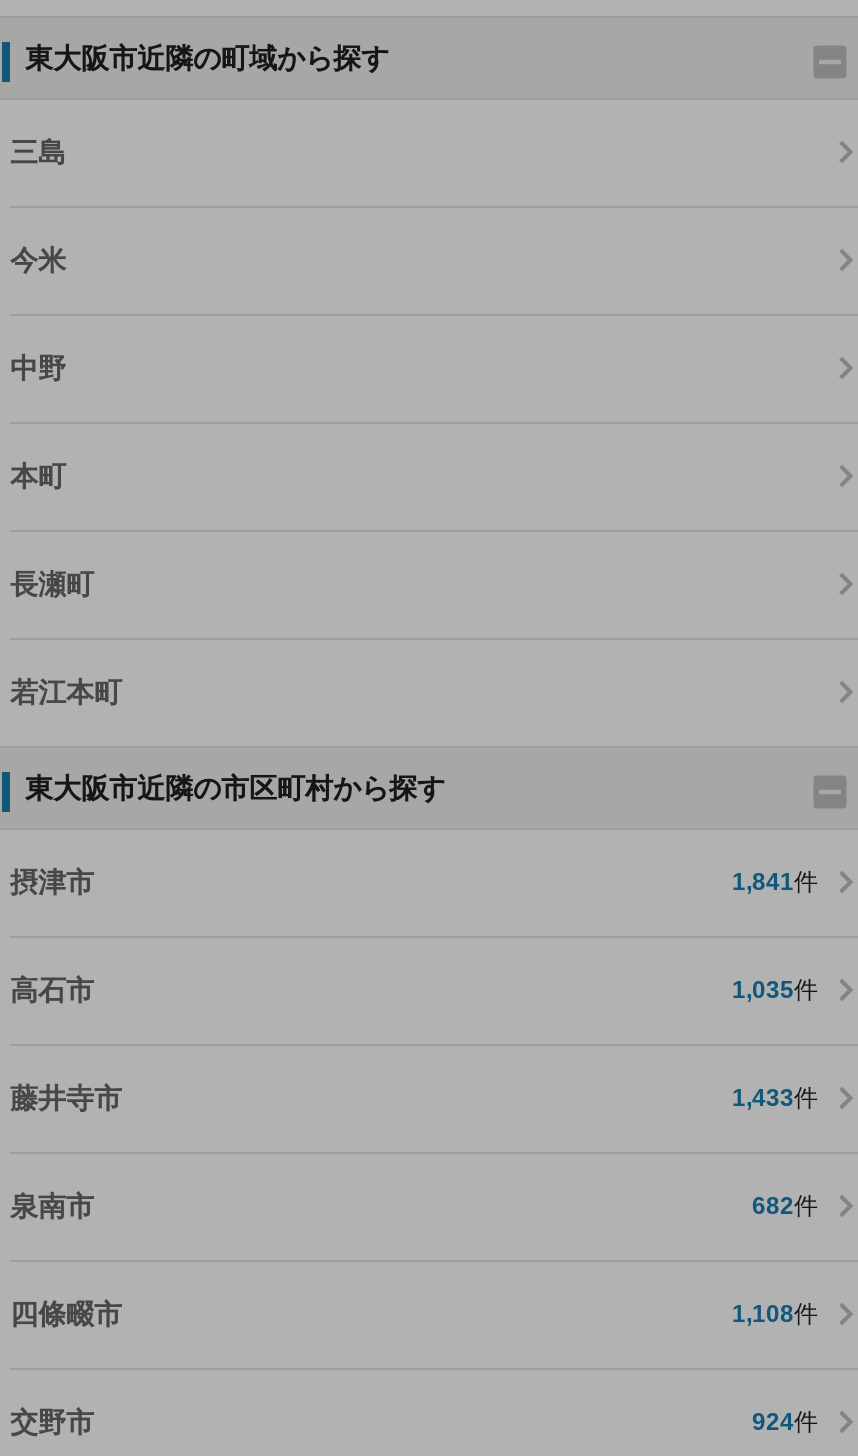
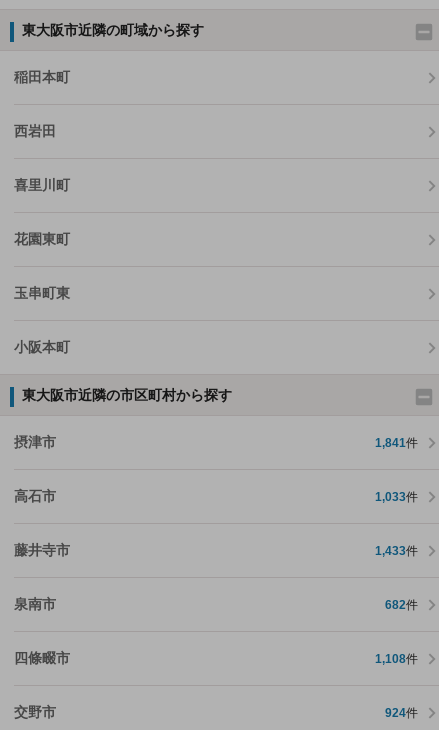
- 三島
+ 稲田本町

- 今米
+ 西岩田

- 中野
+ 喜里川町

- 本町
+ 花園東町

- 長瀬町
+ 玉串町東

- 若江本町
+ 小阪本町

- 1,035件
+ 1,033件
